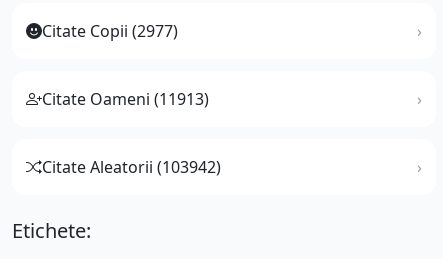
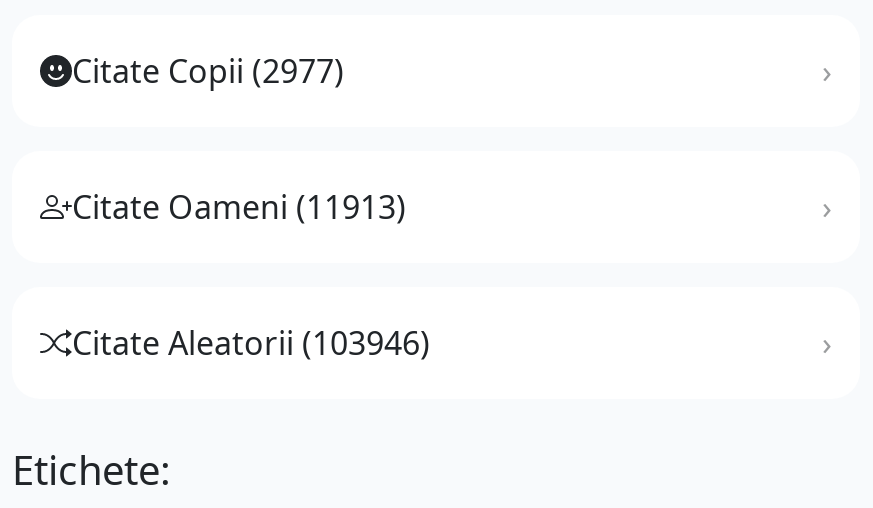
- Citate Aleatorii (103942)
+ Citate Aleatorii (103946)
